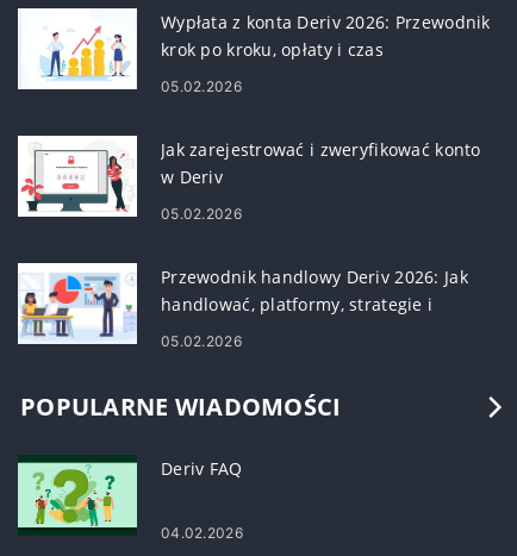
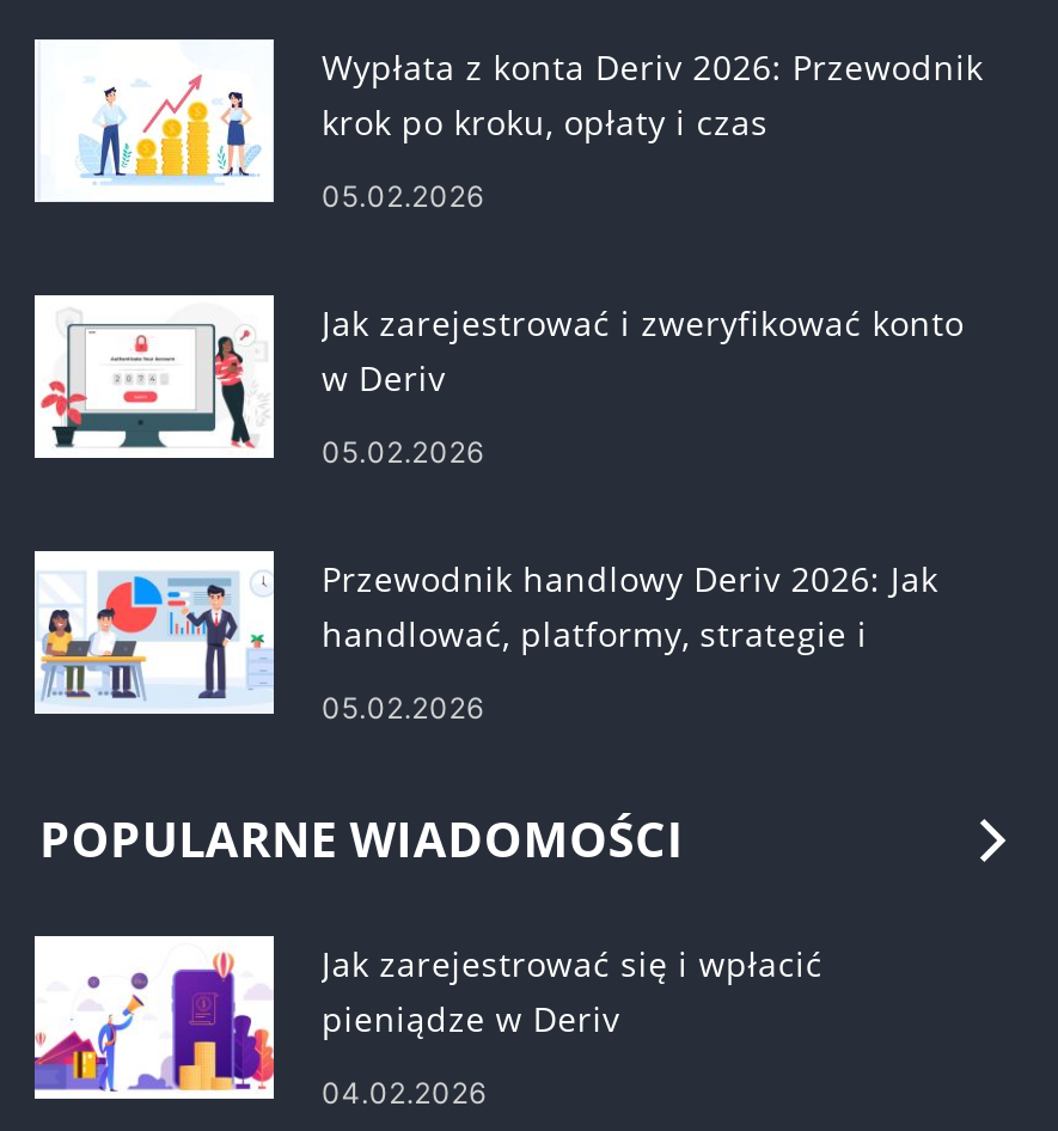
- [image]
- Deriv FAQ
+ [image]
+ Jak zarejestrować się i wpłacić
+ pieniądze w Deriv
